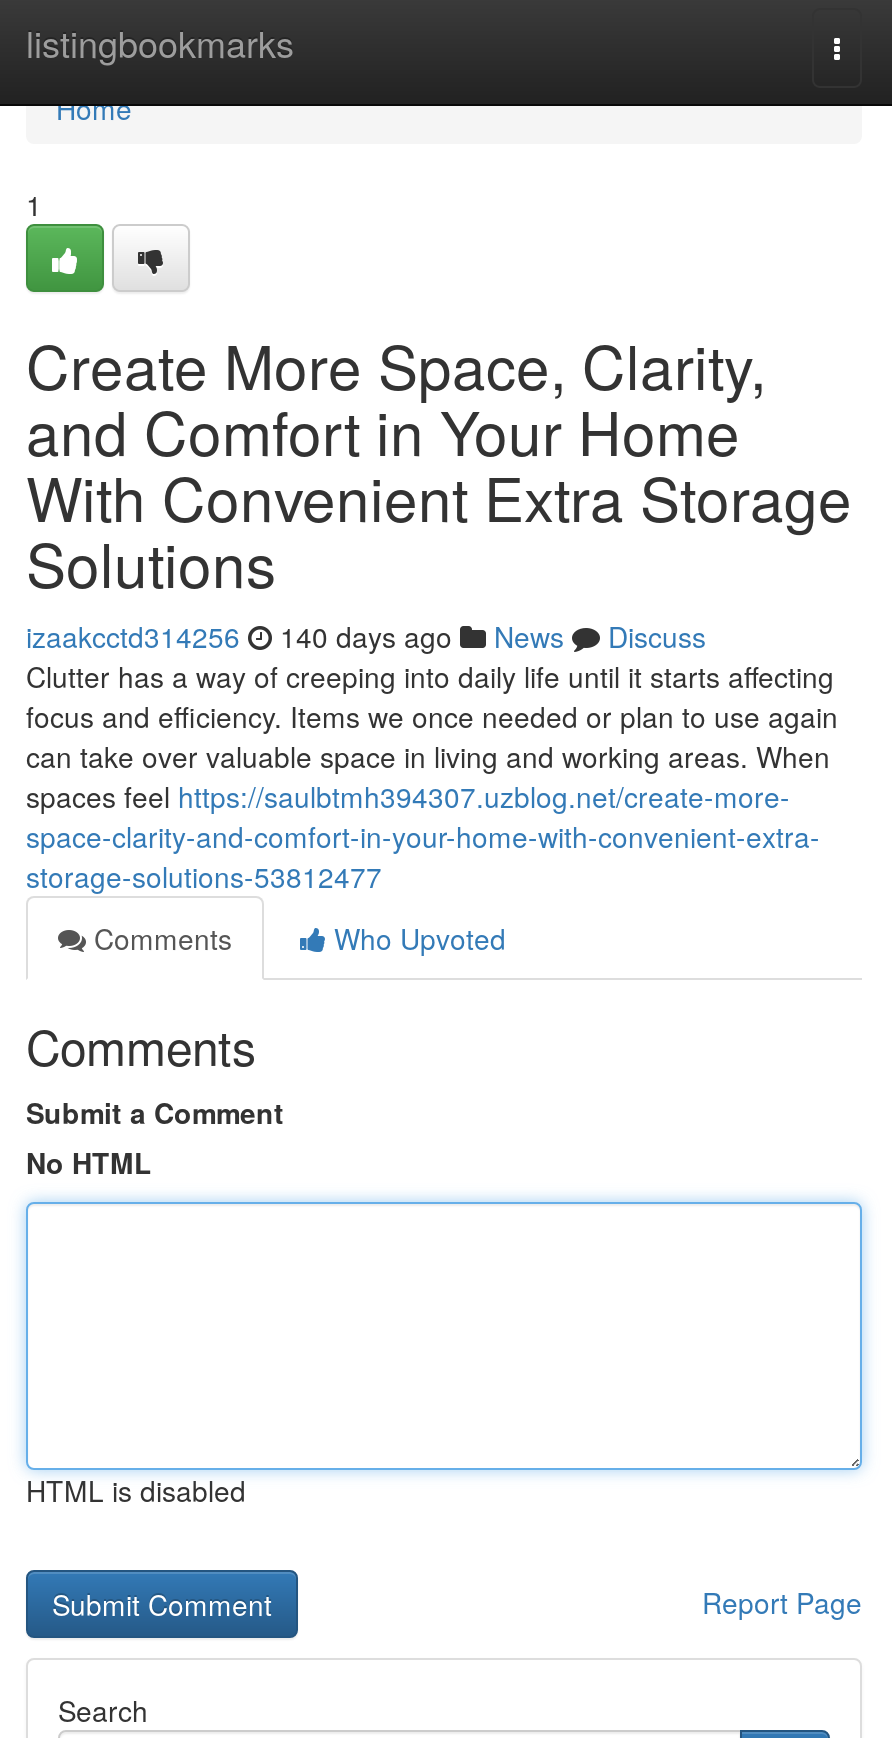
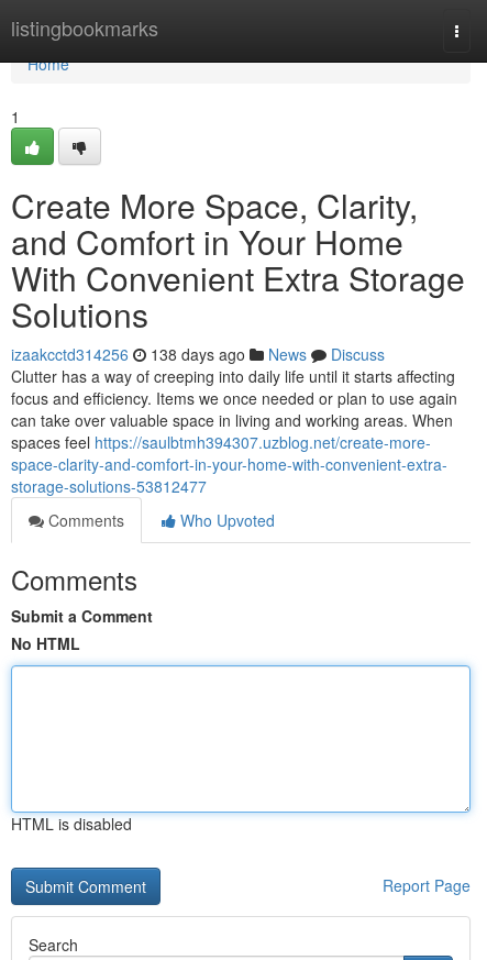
- izaakcctd314256 140 days ago News Discuss
+ izaakcctd314256 138 days ago News Discuss
